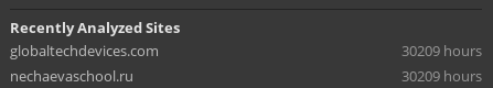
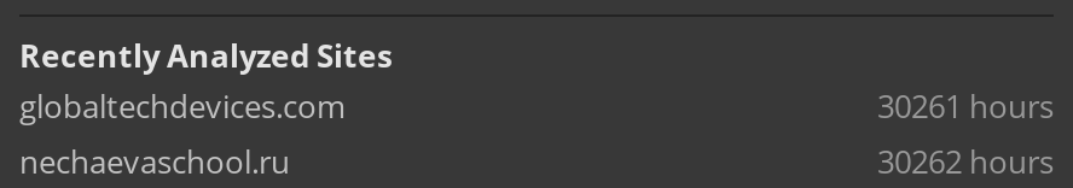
- 30209 hours
+ 30261 hours

- 30209 hours
+ 30262 hours
